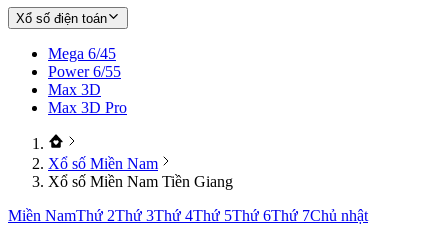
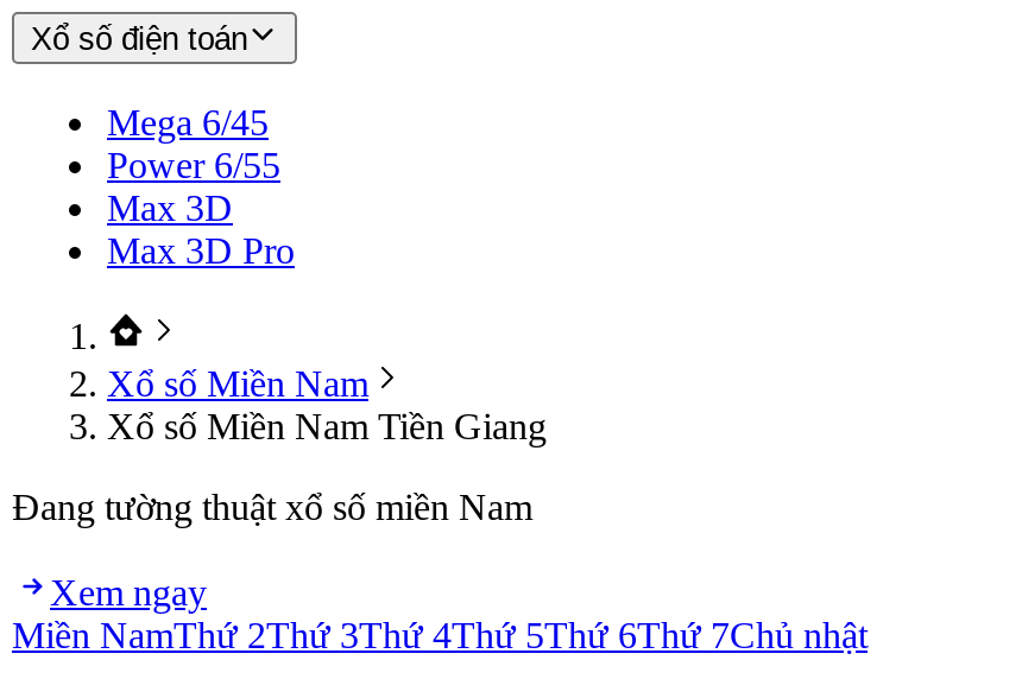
+ Đang tường thuật xổ số miền Nam
+ Xem ngay
